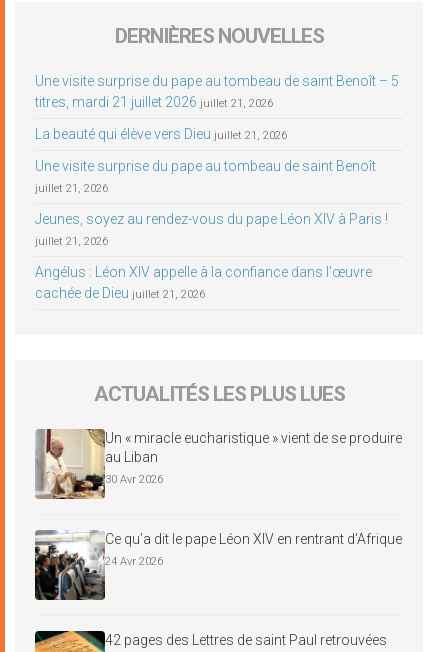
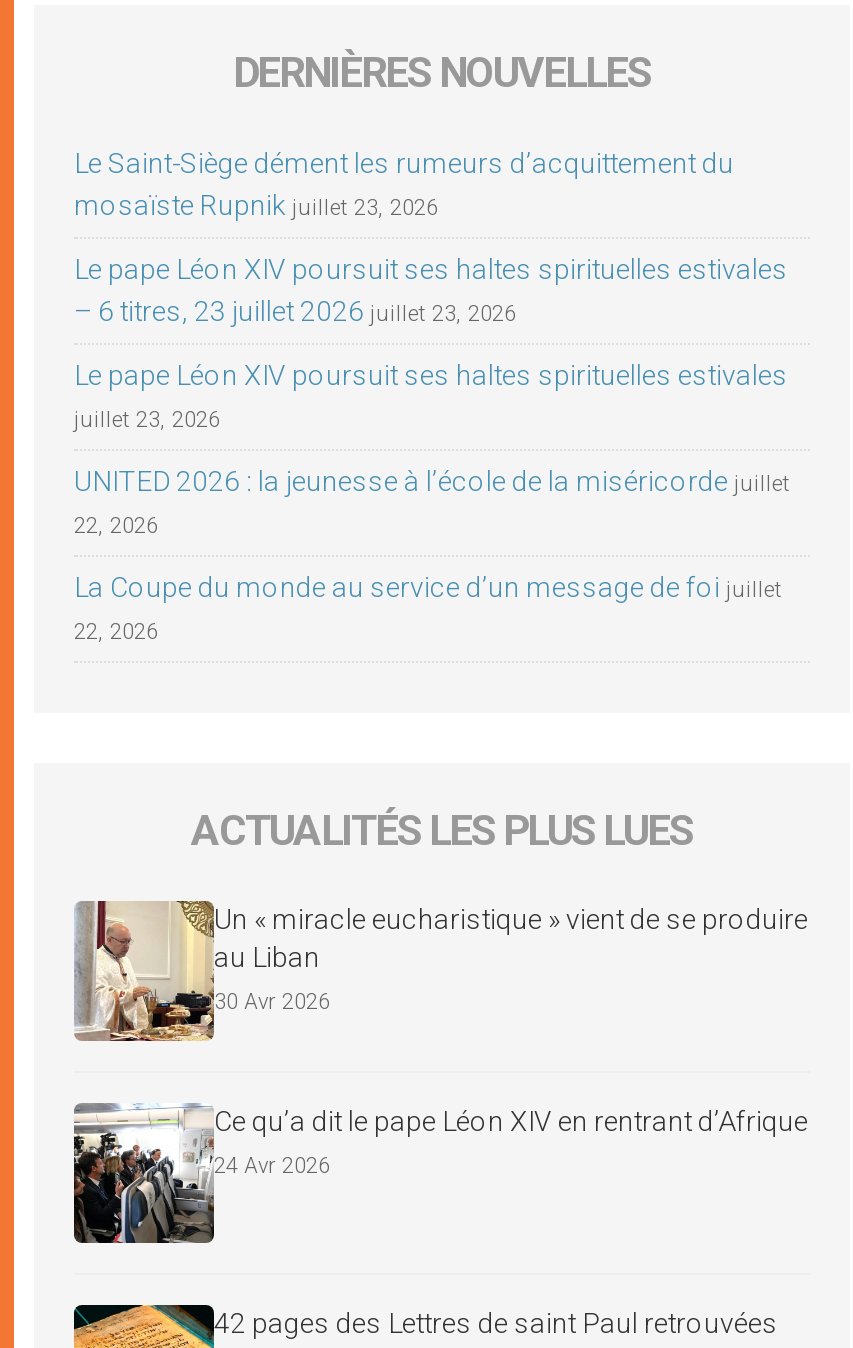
- Une visite surprise du pape au tombeau de saint Benoît – 5
- titres, mardi 21 juillet 2026 juillet 21, 2026
- La beauté qui élève vers Dieu juillet 21, 2026
- Une visite surprise du pape au tombeau de saint Benoît
- juillet 21, 2026
- Jeunes, soyez au rendez-vous du pape Léon XIV à Paris !
- juillet 21, 2026
- Angélus : Léon XIV appelle à la confiance dans l’œuvre
- cachée de Dieu juillet 21, 2026
+ Le Saint-Siège dément les rumeurs d’acquittement du
+ mosaïste Rupnik juillet 23, 2026
+ Le pape Léon XIV poursuit ses haltes spirituelles estivales
+ – 6 titres, 23 juillet 2026 juillet 23, 2026
+ Le pape Léon XIV poursuit ses haltes spirituelles estivales
+ juillet 23, 2026
+ UNITED 2026 : la jeunesse à l’école de la miséricorde juillet
+ 22, 2026
+ La Coupe du monde au service d’un message de foi juillet
+ 22, 2026
